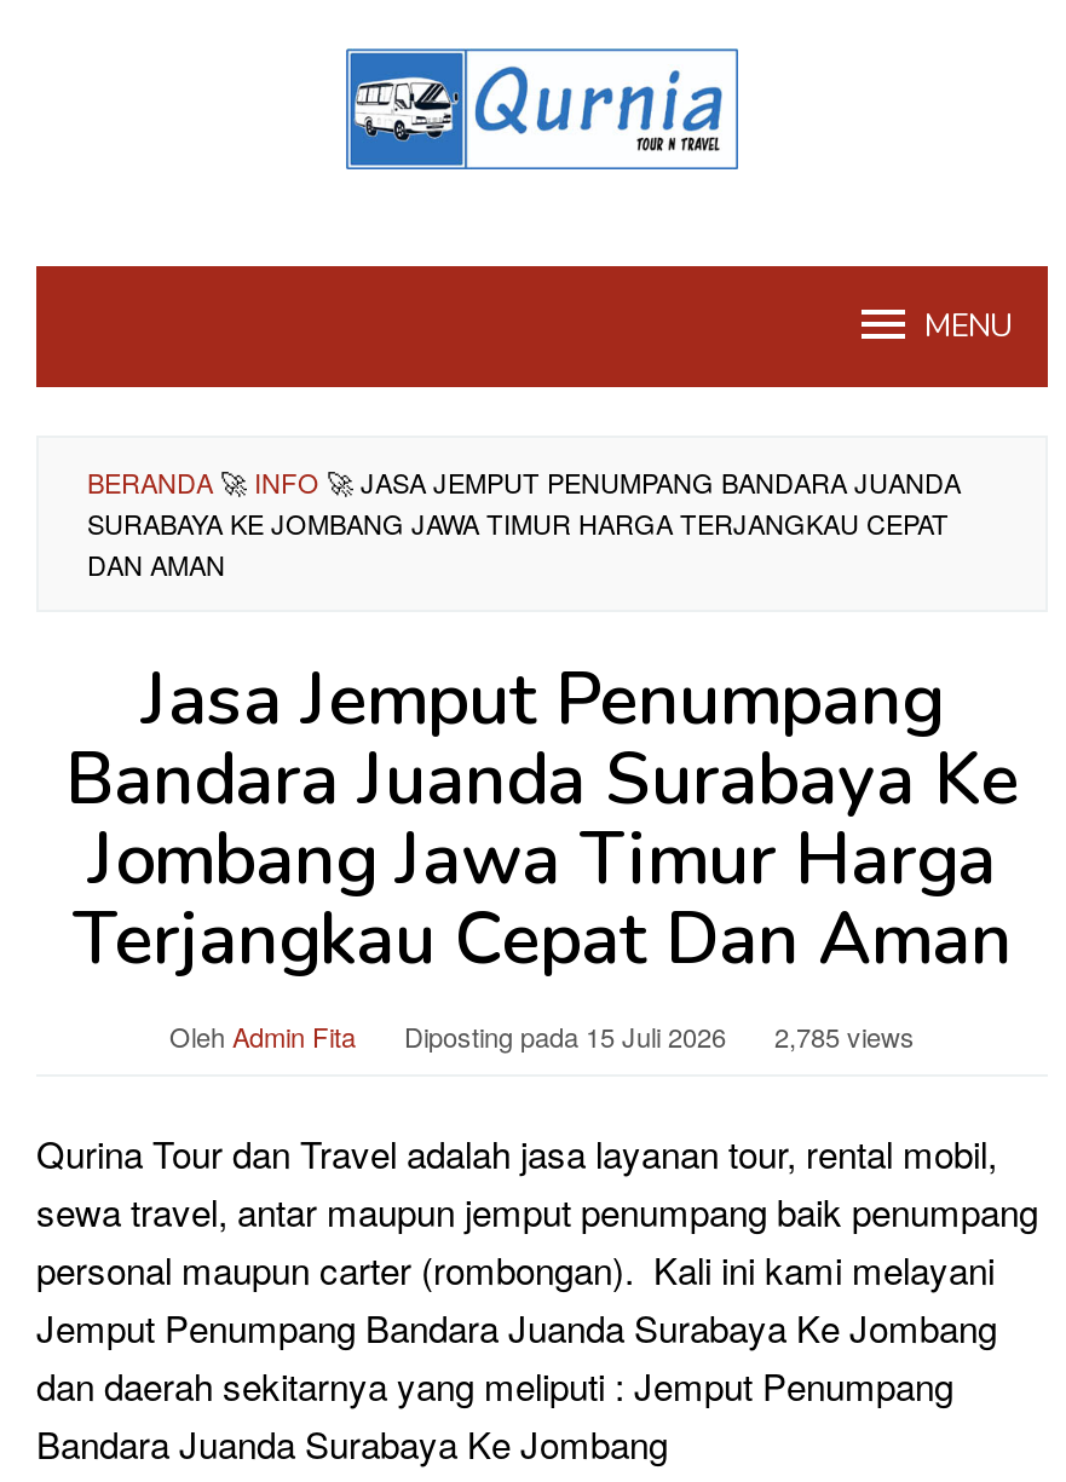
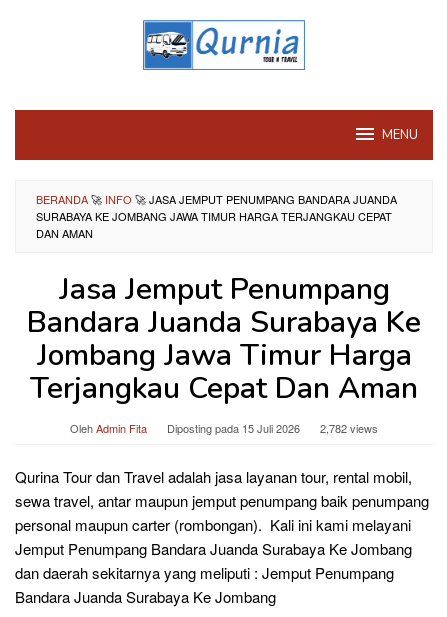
- Oleh Admin Fita Diposting pada 15 Juli 2026 2,785 views
+ Oleh Admin Fita Diposting pada 15 Juli 2026 2,782 views
